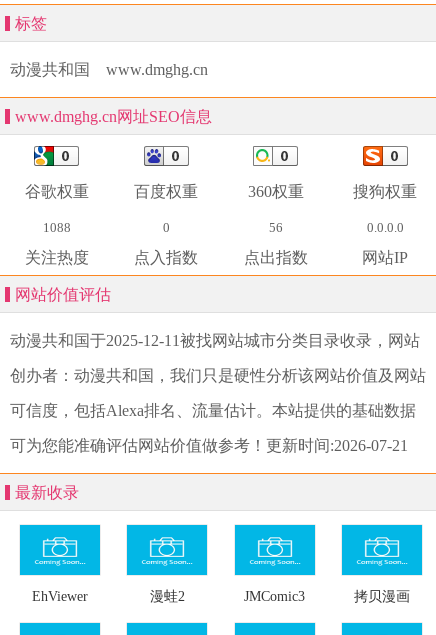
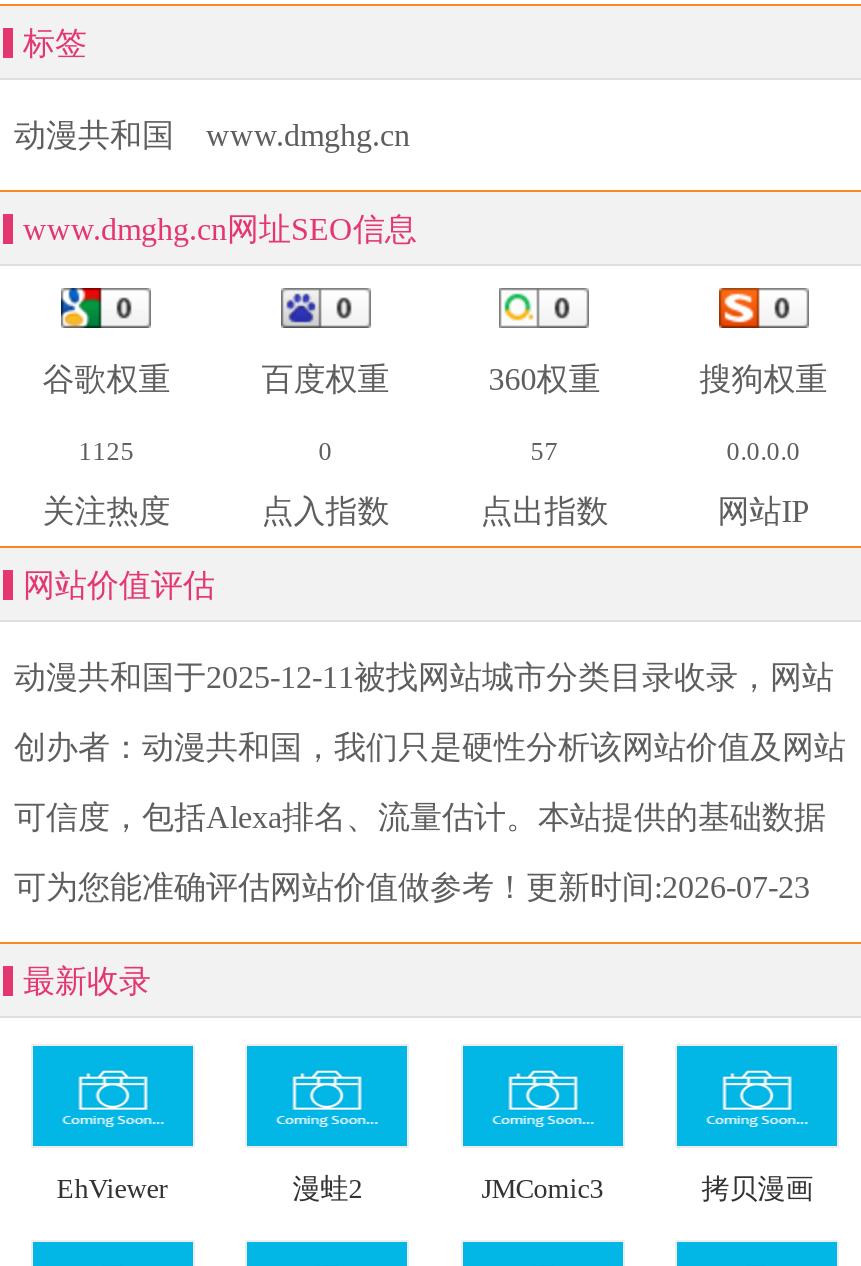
- 1088
+ 1125

- 56
+ 57

- 可为您能准确评估网站价值做参考！更新时间:2026-07-21
+ 可为您能准确评估网站价值做参考！更新时间:2026-07-23
